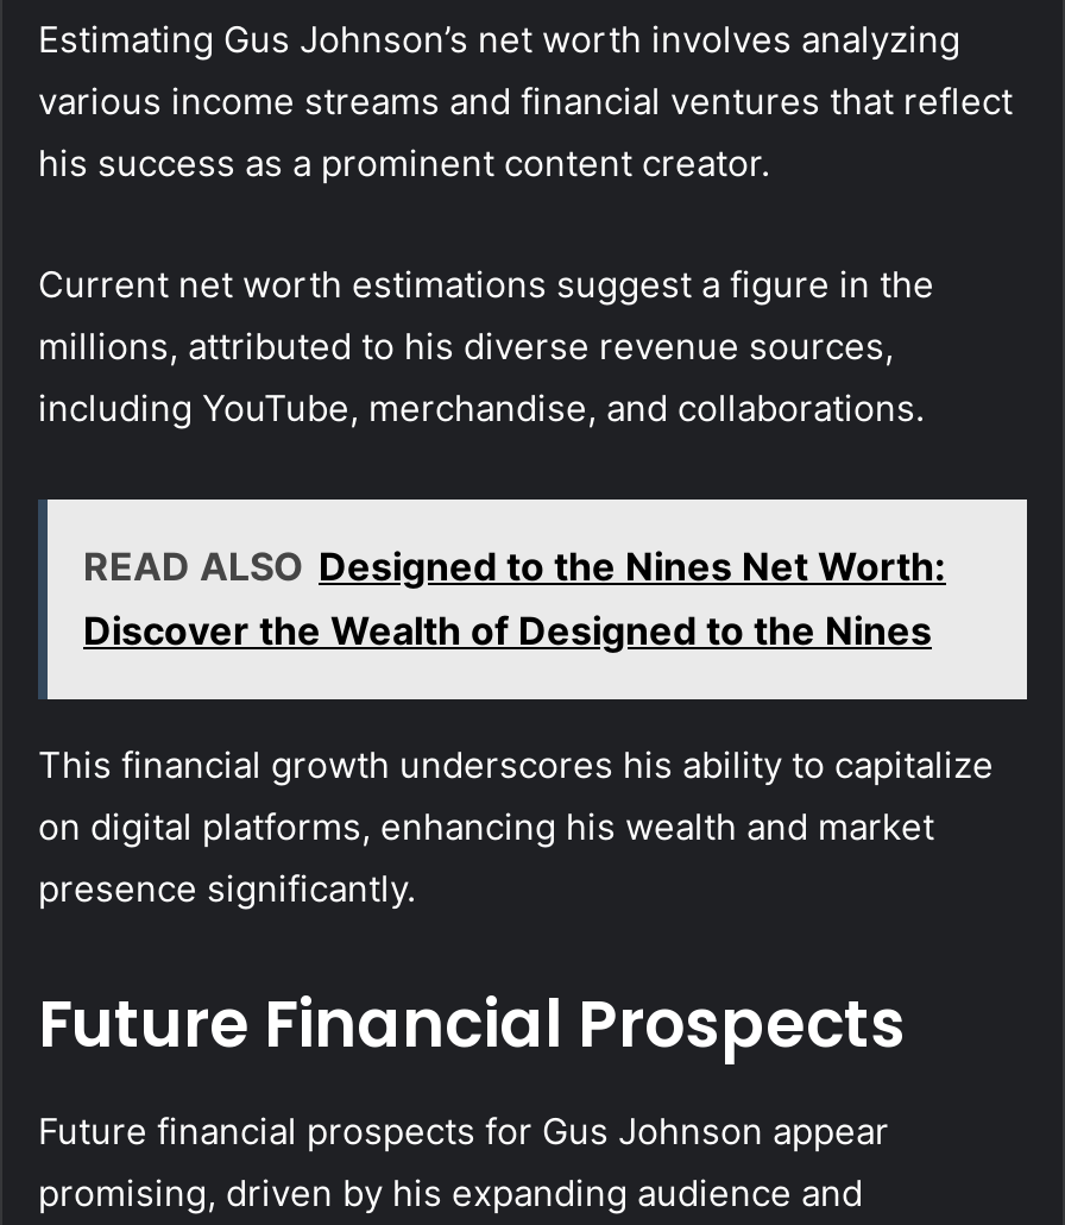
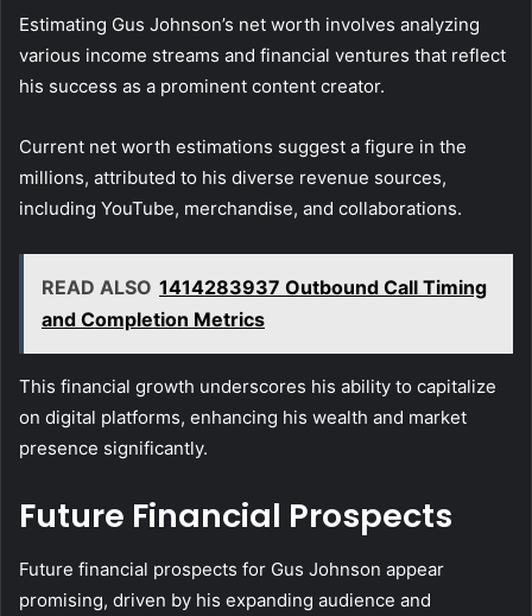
- READ ALSO Designed to the Nines Net Worth:
- Discover the Wealth of Designed to the Nines
+ READ ALSO 1414283937 Outbound Call Timing
+ and Completion Metrics
